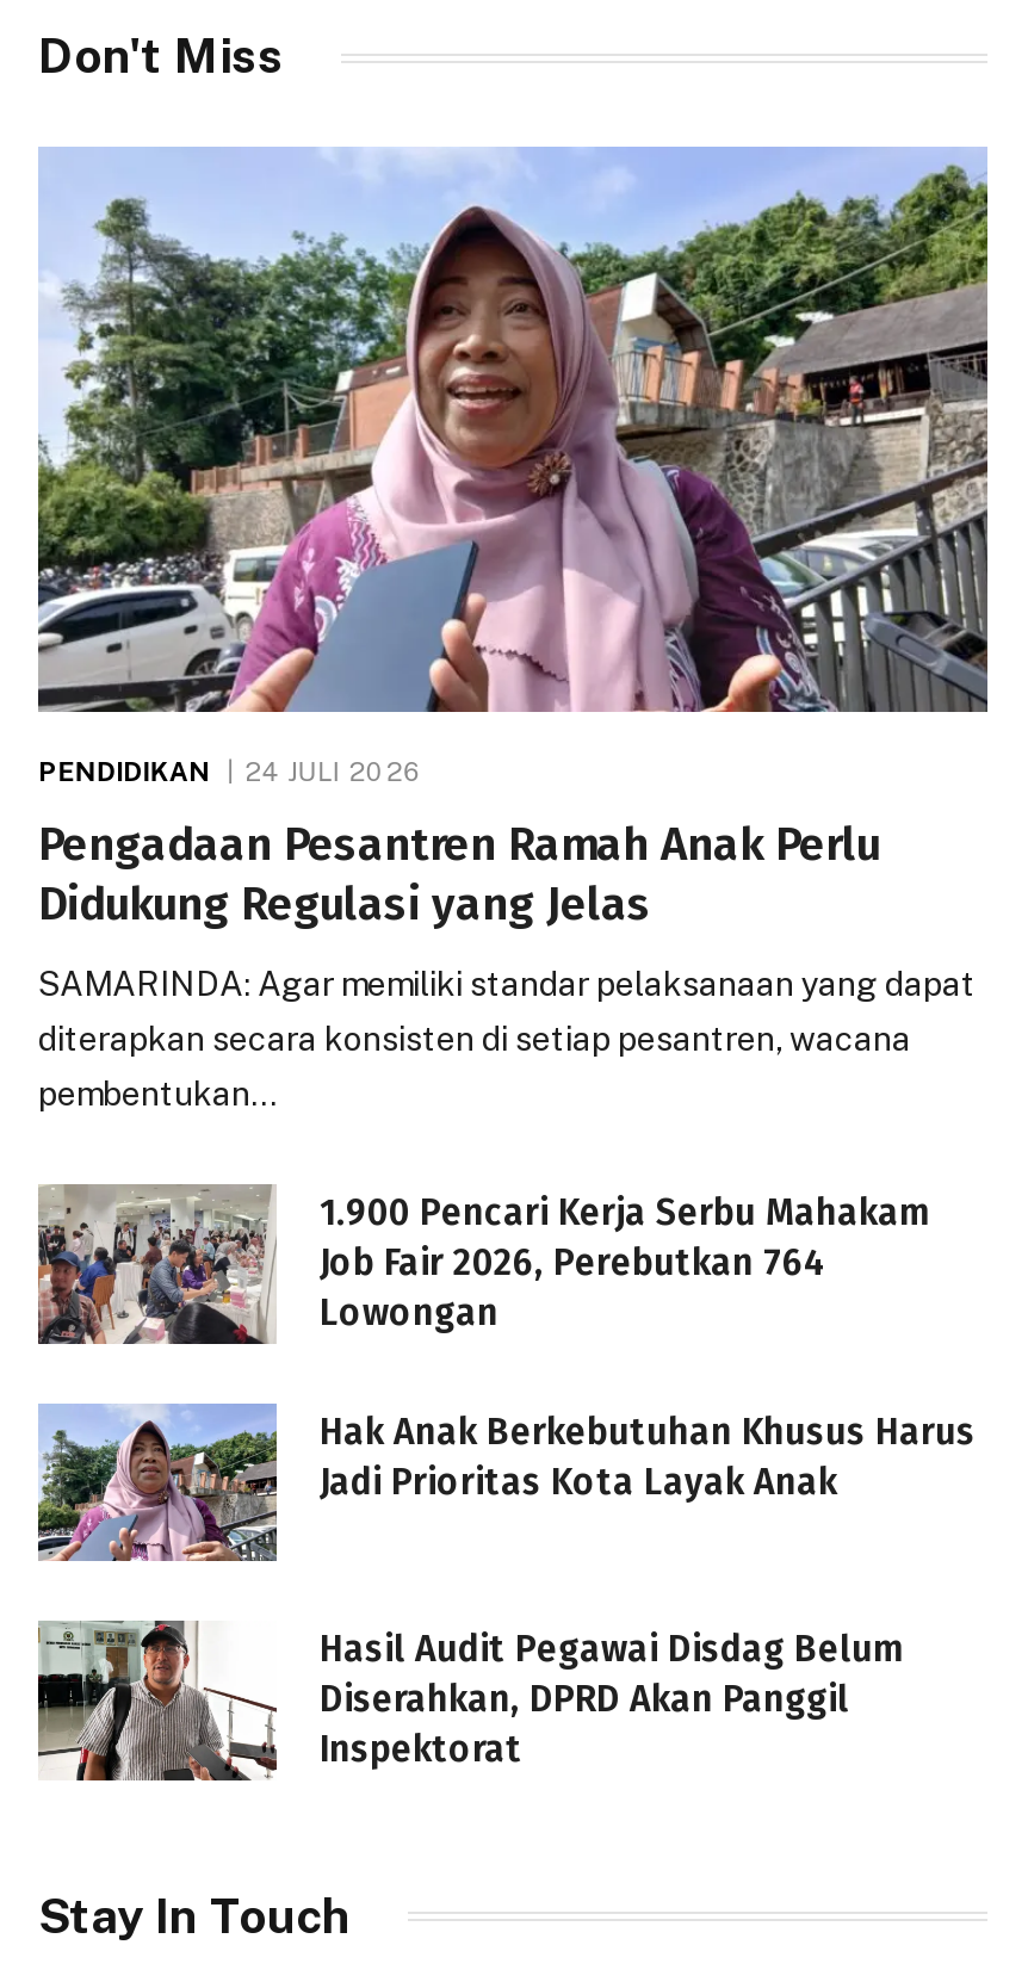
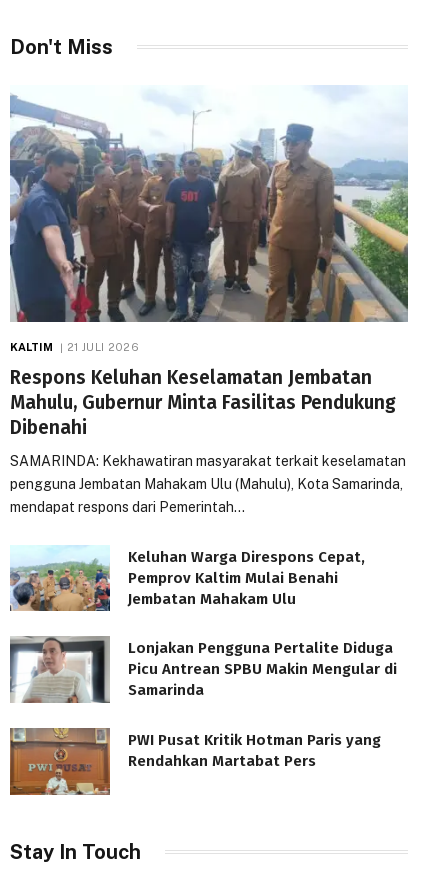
- [image]
- PENDIDIKAN
- 24 JULI 2026
+ [image]
+ KALTIM
+ 21 JULI 2026

- Pengadaan Pesantren Ramah Anak Perlu
- Didukung Regulasi yang Jelas
+ Respons Keluhan Keselamatan Jembatan
+ Mahulu, Gubernur Minta Fasilitas Pendukung
+ Dibenahi

- SAMARINDA: Agar memiliki standar pelaksanaan yang dapat
- diterapkan secara konsisten di setiap pesantren, wacana
- pembentukan…
+ SAMARINDA: Kekhawatiran masyarakat terkait keselamatan
+ pengguna Jembatan Mahakam Ulu (Mahulu), Kota Samarinda,
+ mendapat respons dari Pemerintah…

- [image]
- 1.900 Pencari Kerja Serbu Mahakam
- Job Fair 2026, Perebutkan 764
- Lowongan
+ [image]
+ Keluhan Warga Direspons Cepat,
+ Pemprov Kaltim Mulai Benahi
+ Jembatan Mahakam Ulu

- [image]
- Hak Anak Berkebutuhan Khusus Harus
- Jadi Prioritas Kota Layak Anak
+ [image]
+ Lonjakan Pengguna Pertalite Diduga
+ Picu Antrean SPBU Makin Mengular di
+ Samarinda

- [image]
- Hasil Audit Pegawai Disdag Belum
- Diserahkan, DPRD Akan Panggil
- Inspektorat
+ [image]
+ PWI Pusat Kritik Hotman Paris yang
+ Rendahkan Martabat Pers
